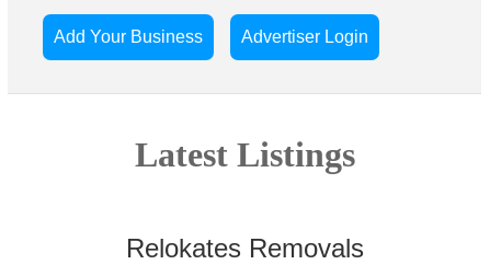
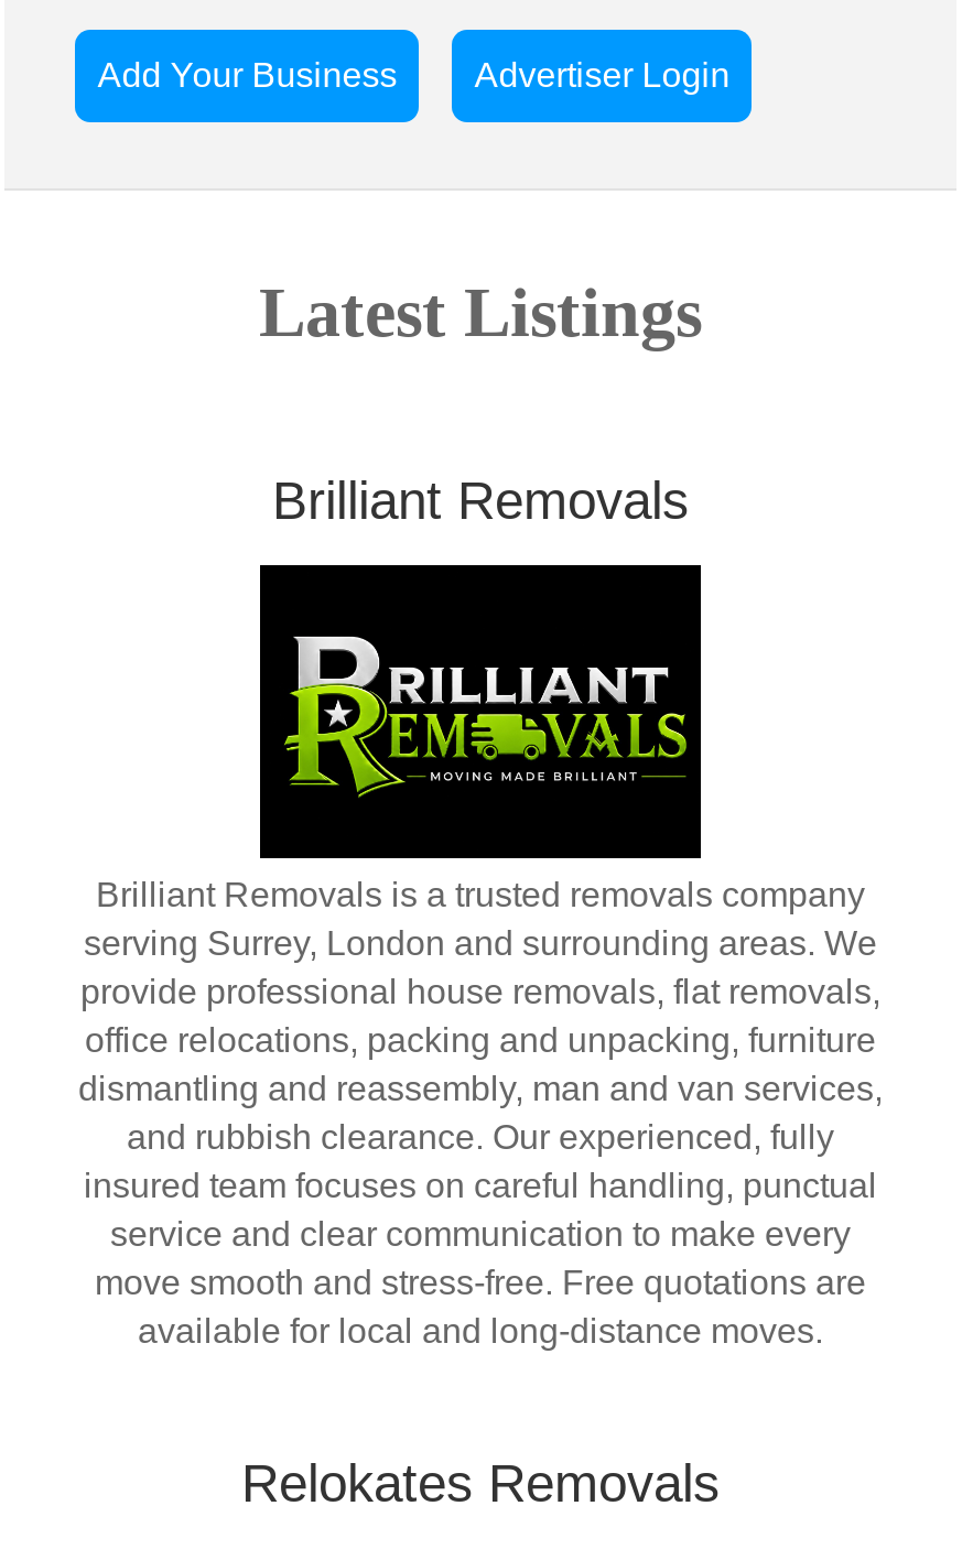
+ [image]
+ Brilliant Removals is a trusted removals company
+ serving Surrey, London and surrounding areas. We
+ provide professional house removals, flat removals,
+ office relocations, packing and unpacking, furniture
+ dismantling and reassembly, man and van services,
+ and rubbish clearance. Our experienced, fully
+ insured team focuses on careful handling, punctual
+ service and clear communication to make every
+ move smooth and stress-free. Free quotations are
+ available for local and long-distance moves.

+ Brilliant Removals
